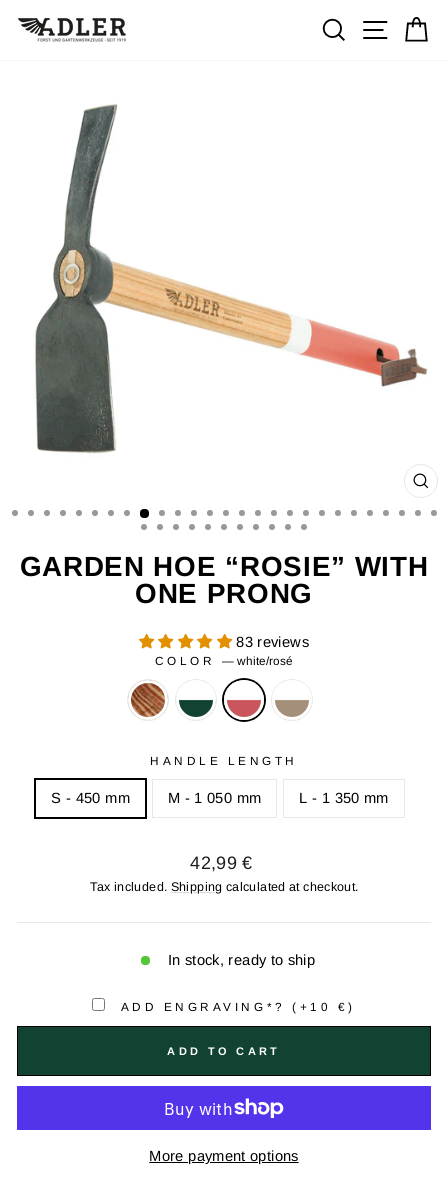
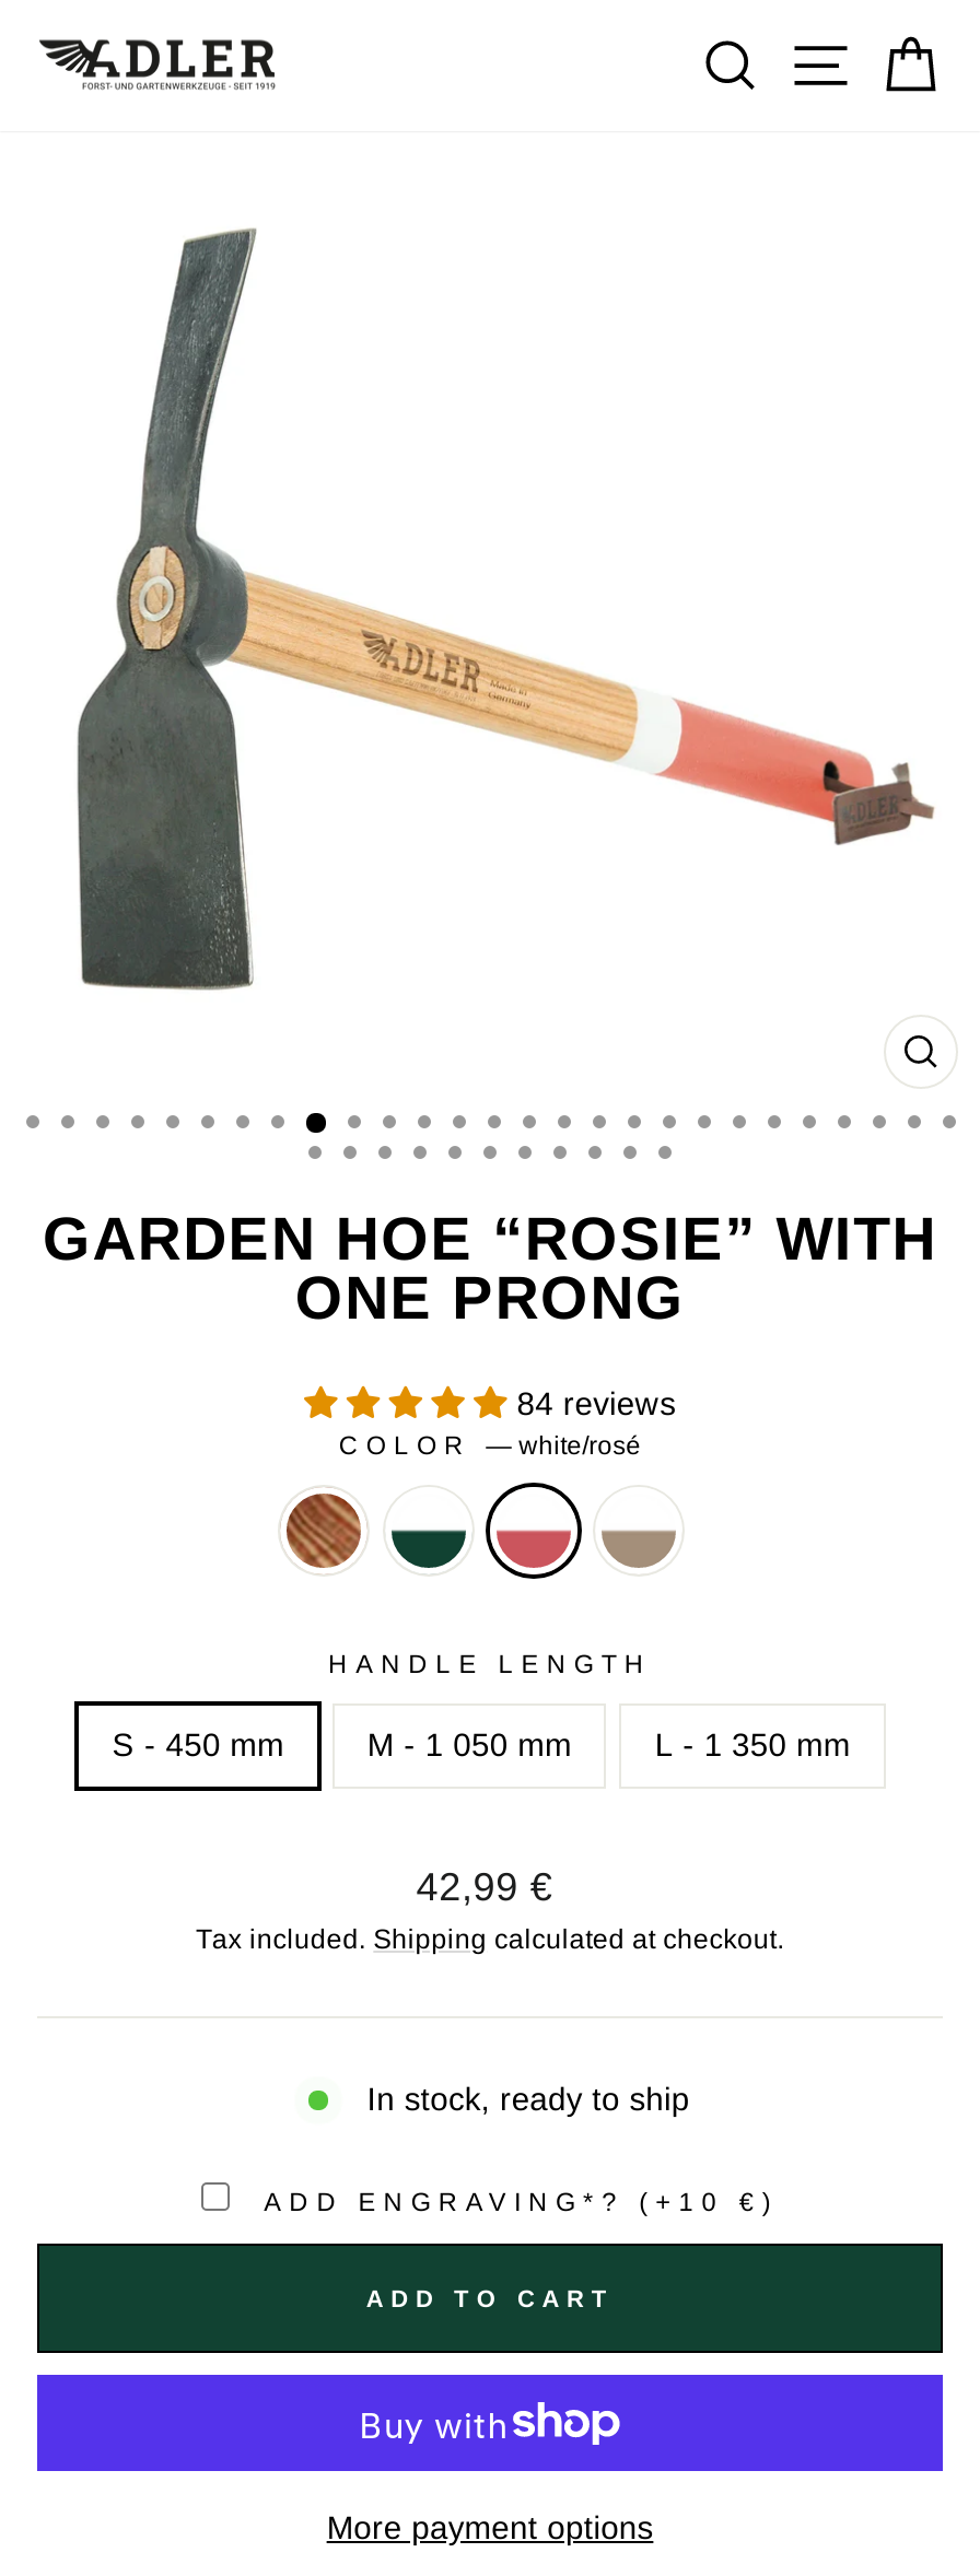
- 83 reviews
+ 84 reviews
